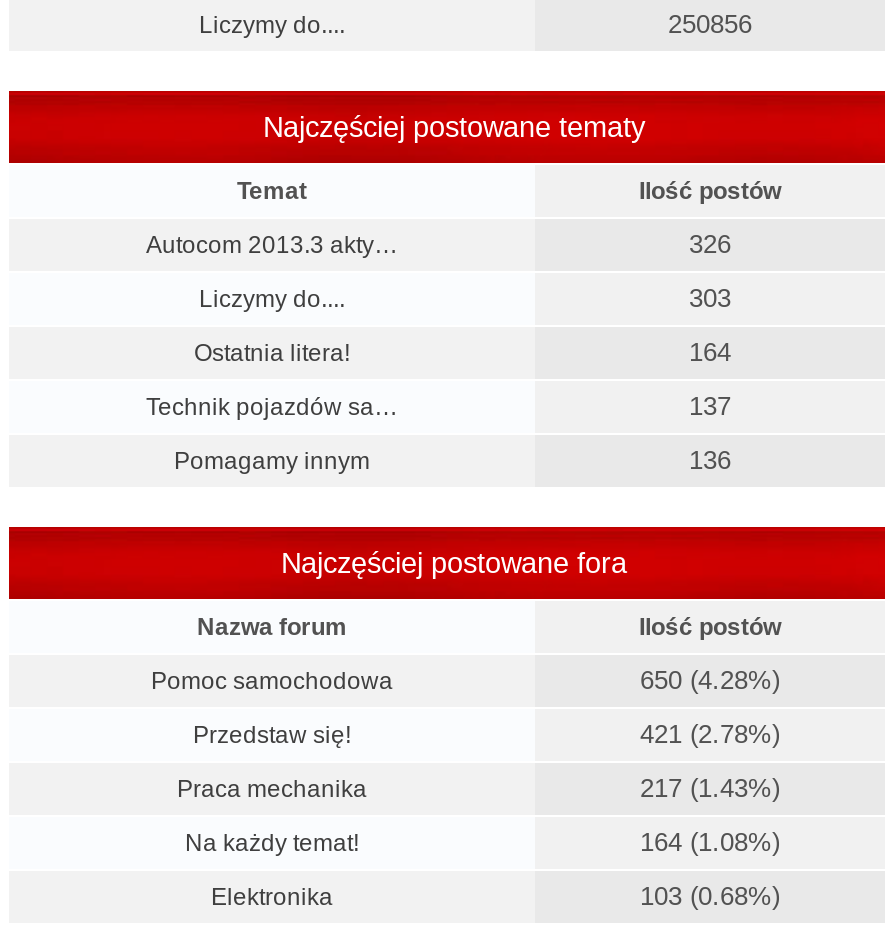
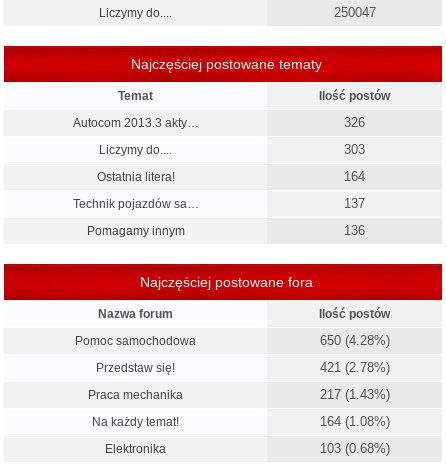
- 250856
+ 250047
